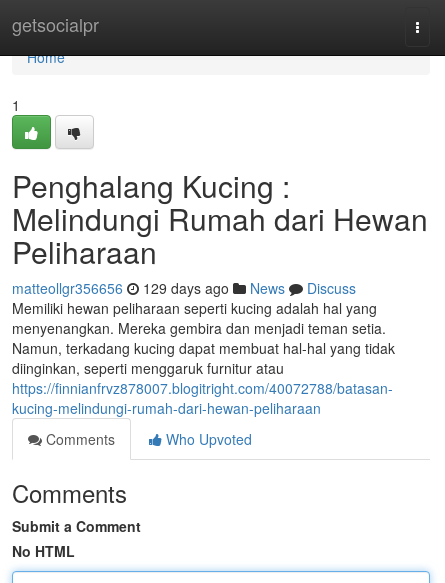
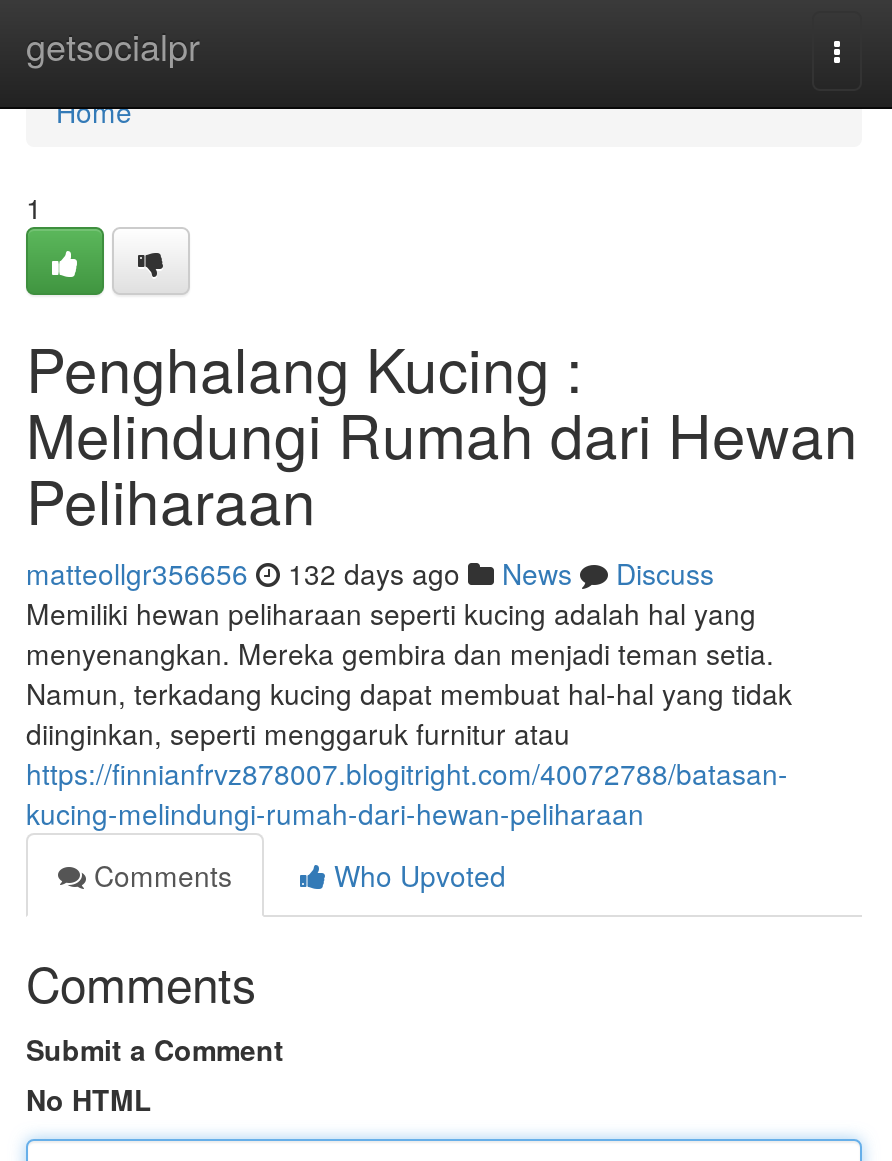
- matteollgr356656 129 days ago News Discuss
+ matteollgr356656 132 days ago News Discuss
